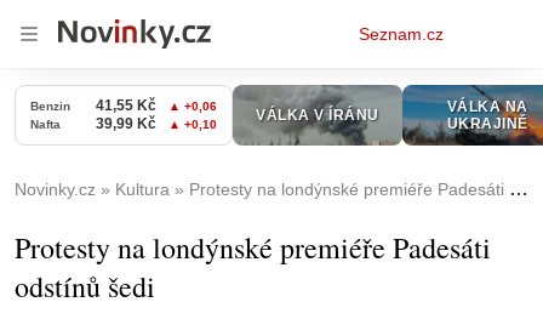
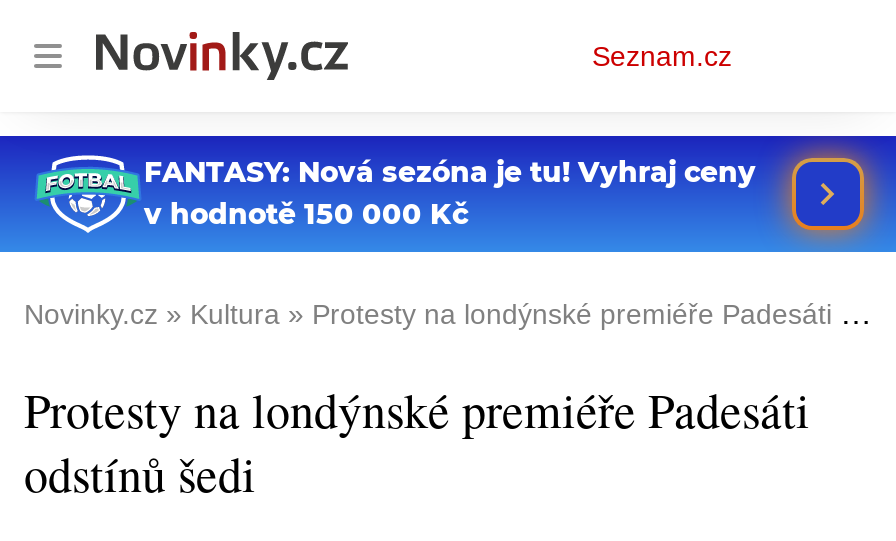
- [image]
+ [image]
